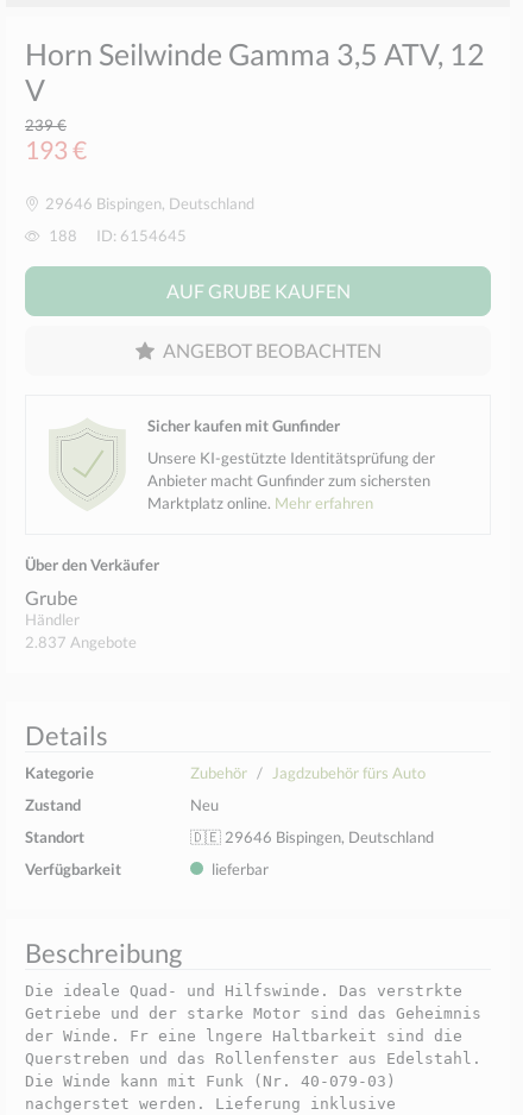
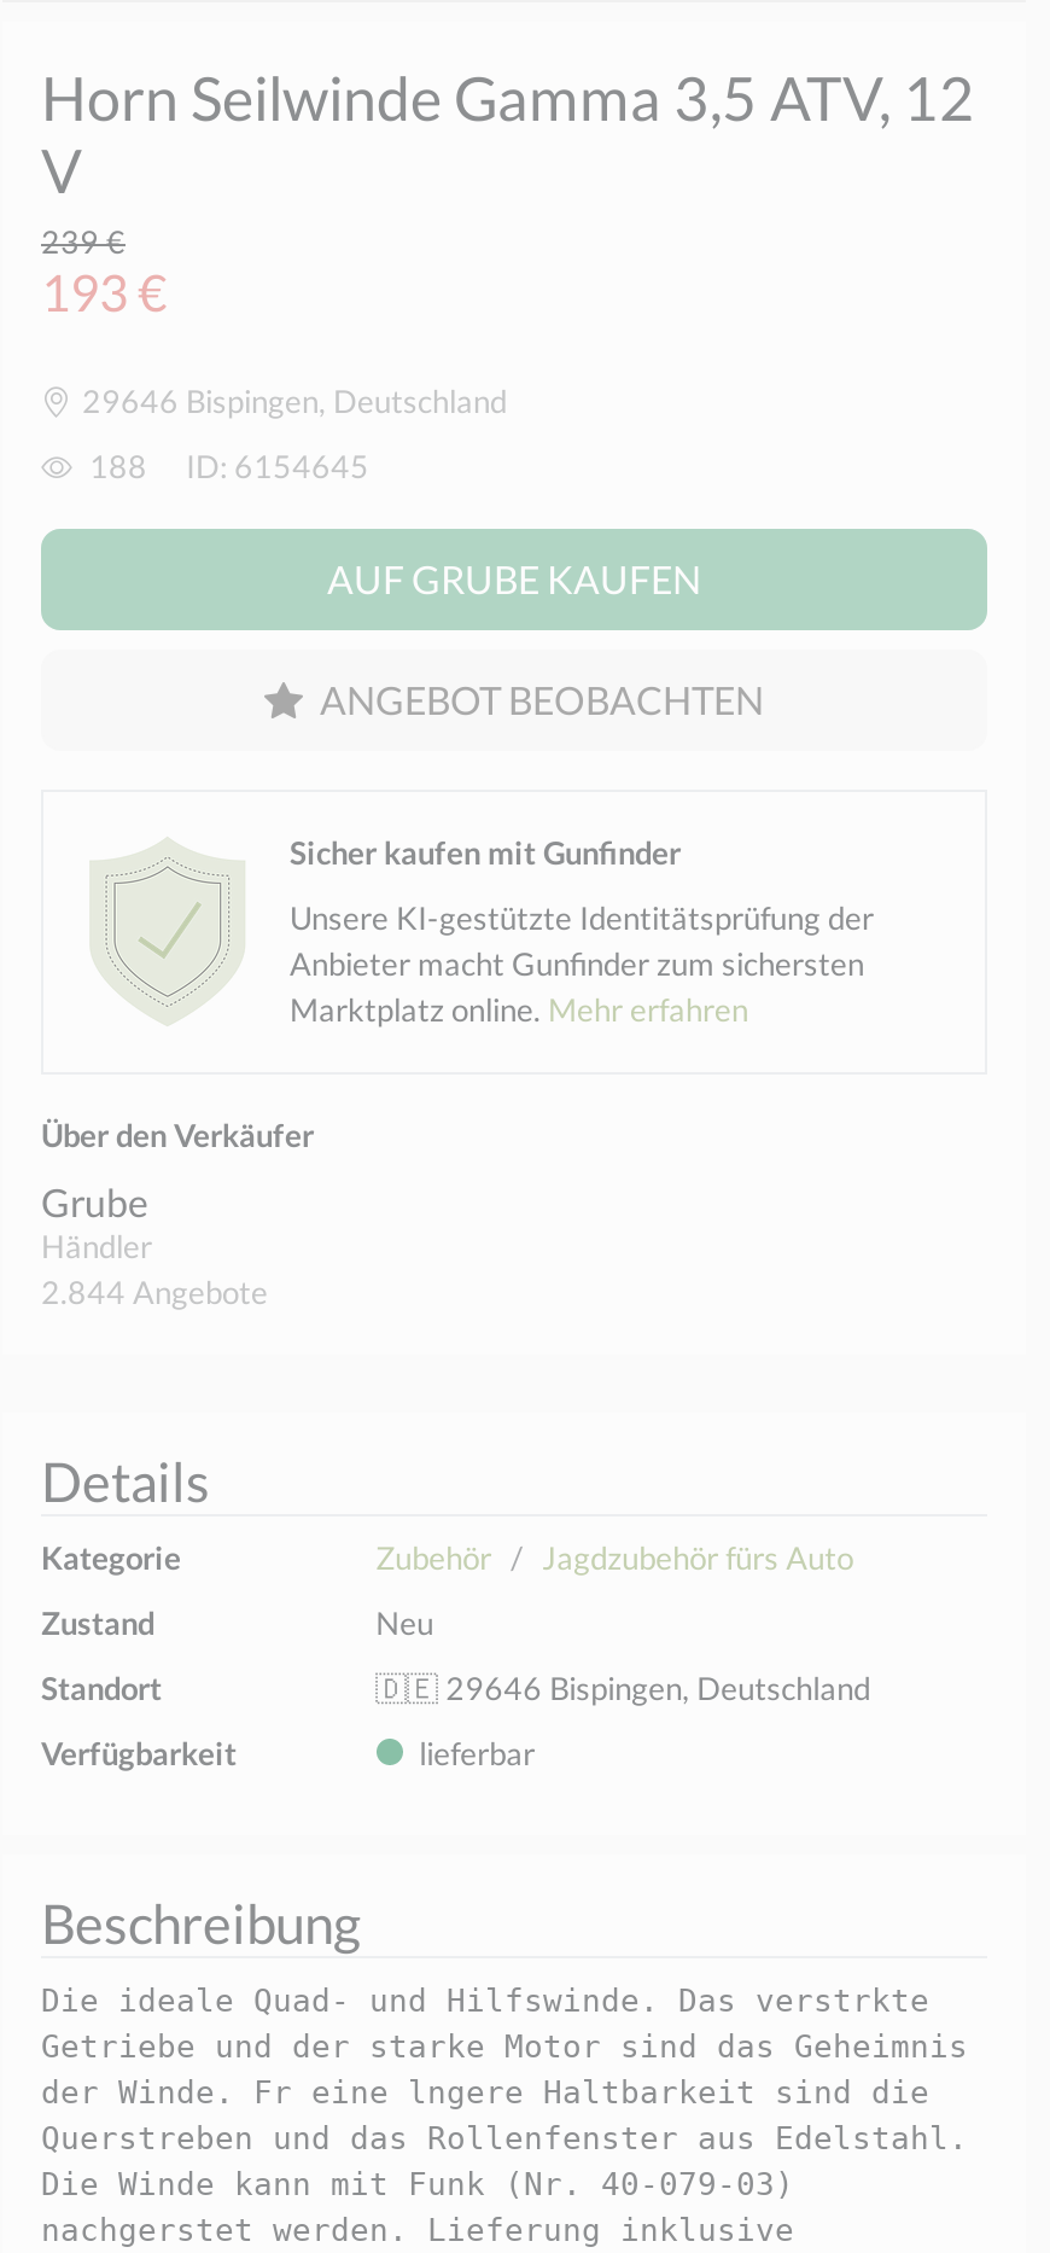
- 2.837 Angebote
+ 2.844 Angebote
